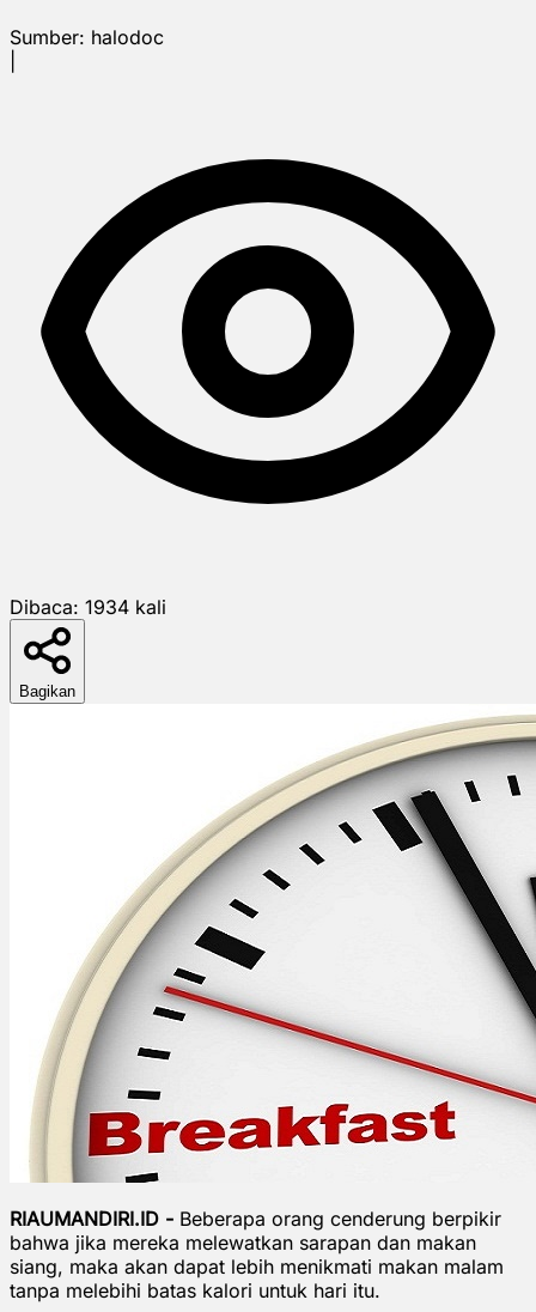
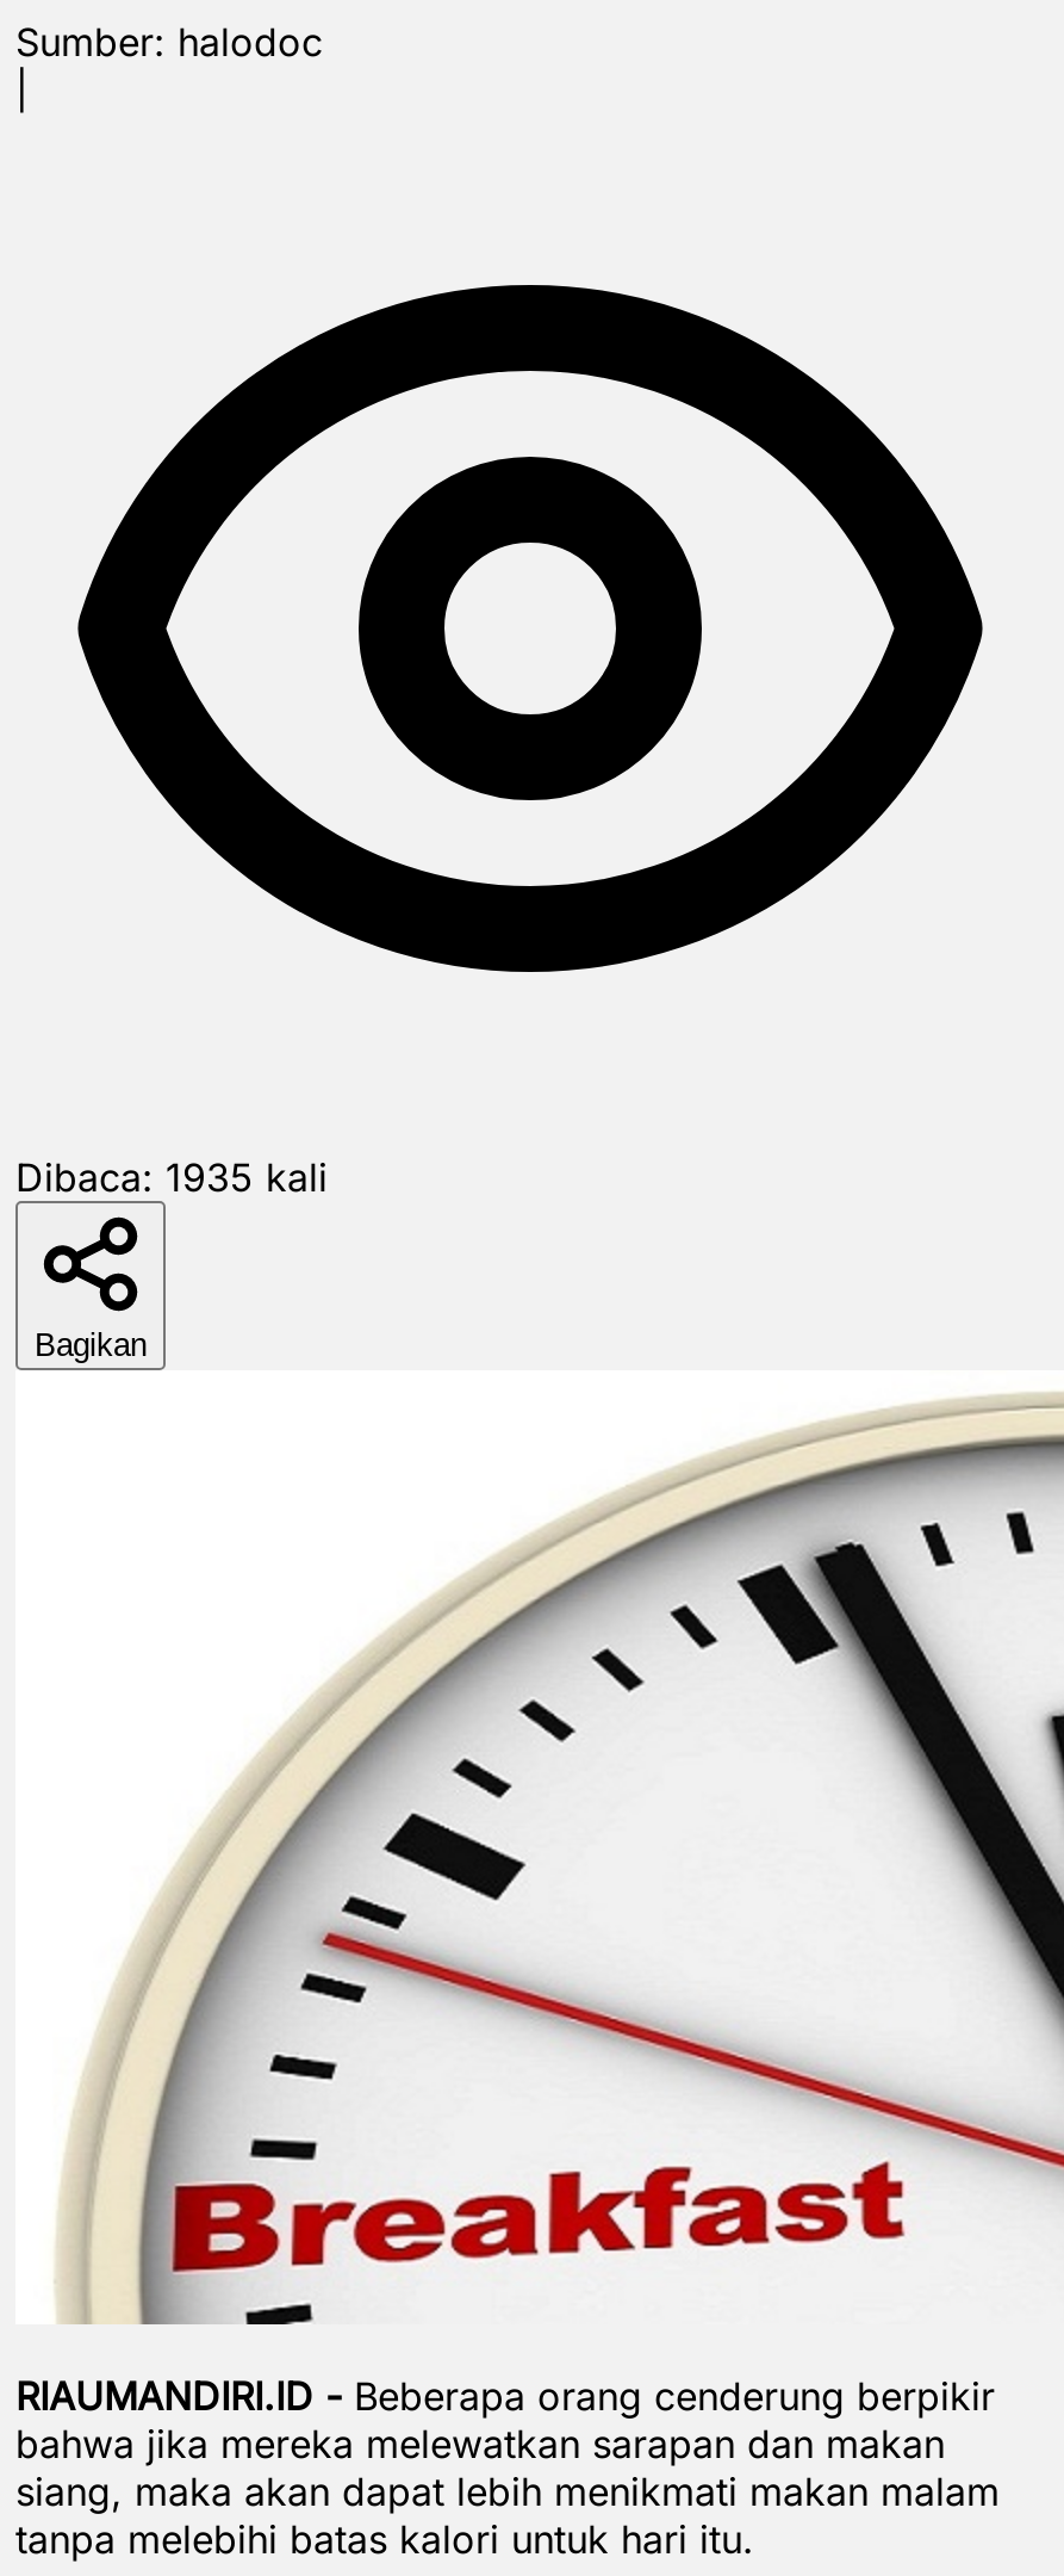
- Dibaca: 1934 kali
+ Dibaca: 1935 kali
